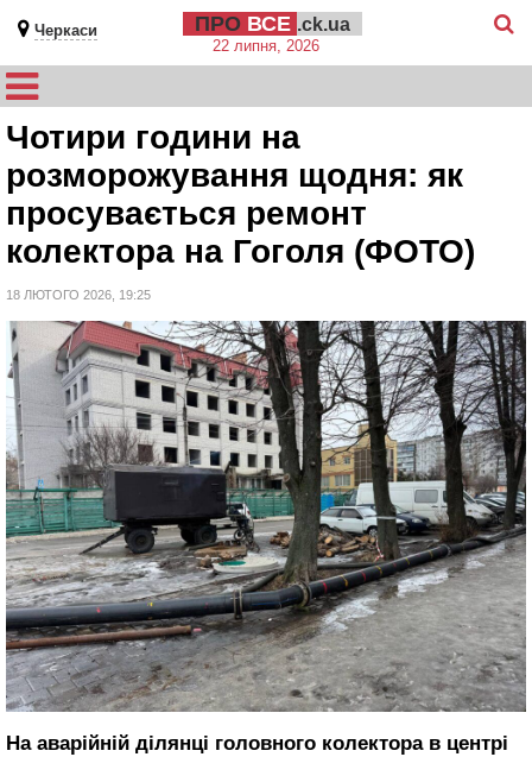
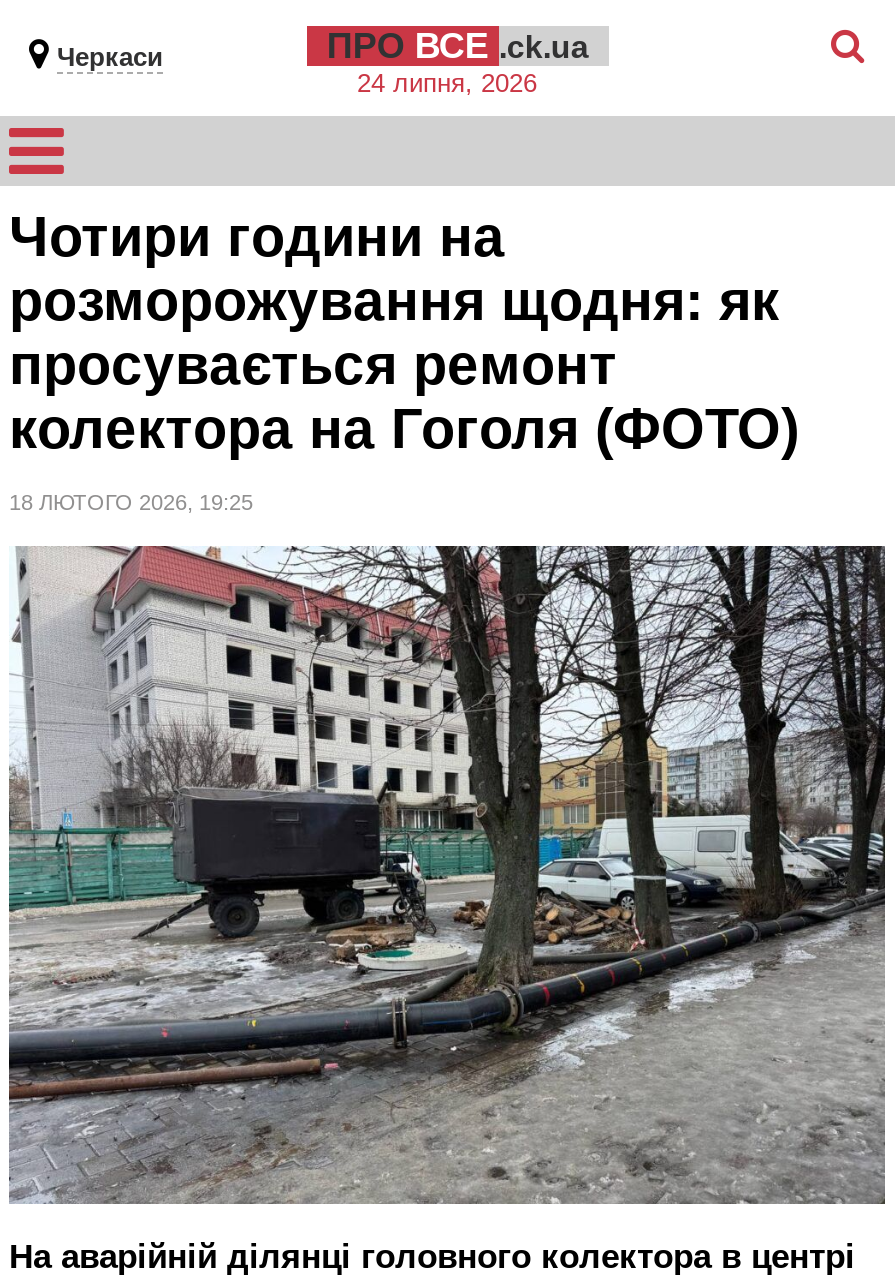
- 22 липня, 2026
+ 24 липня, 2026
